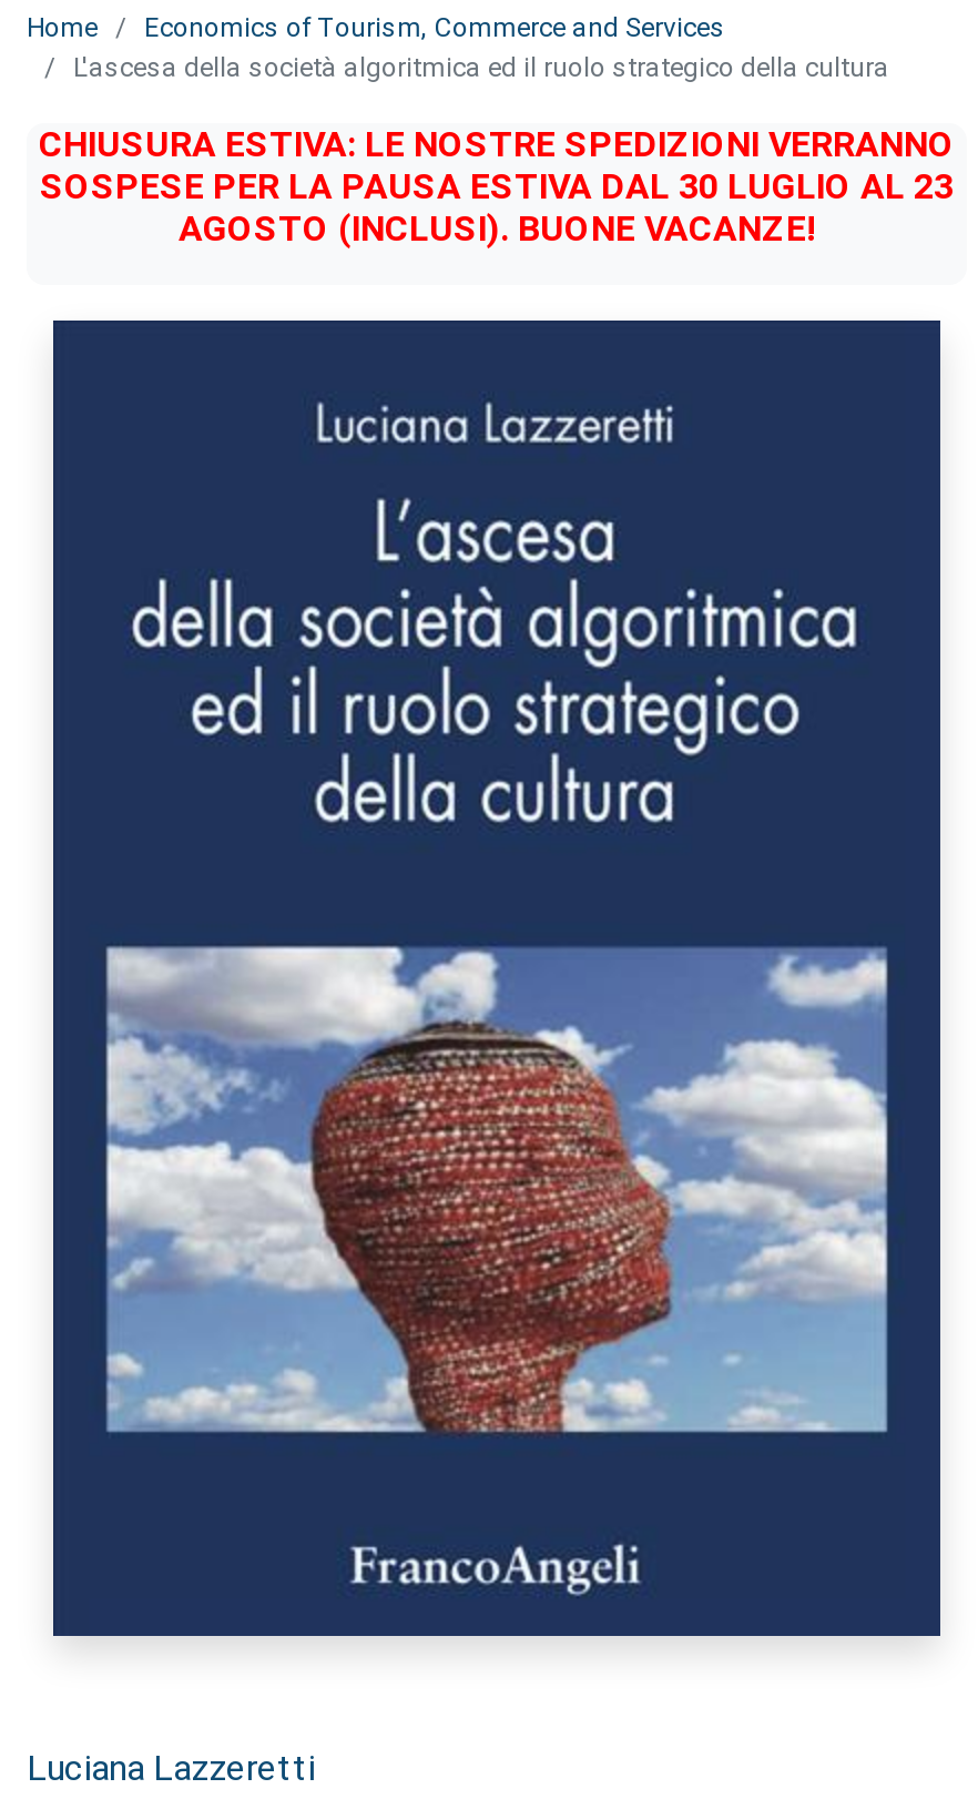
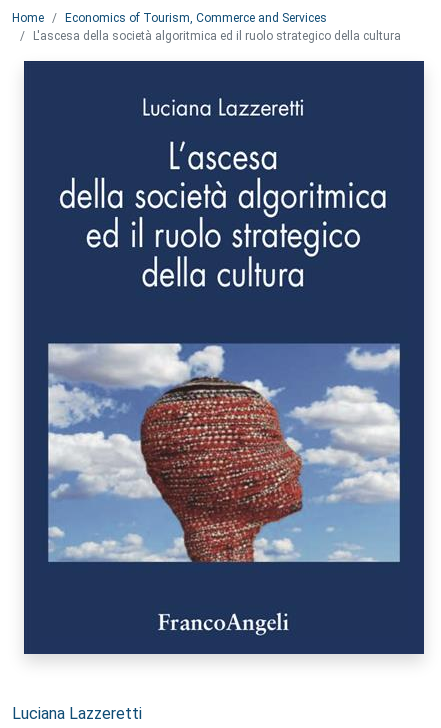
- CHIUSURA ESTIVA: LE NOSTRE SPEDIZIONI VERRANNO
- SOSPESE PER LA PAUSA ESTIVA DAL 30 LUGLIO AL 23
- AGOSTO (INCLUSI). BUONE VACANZE!
